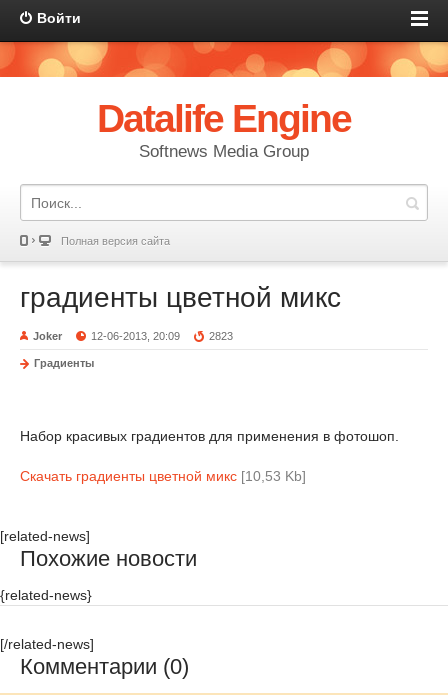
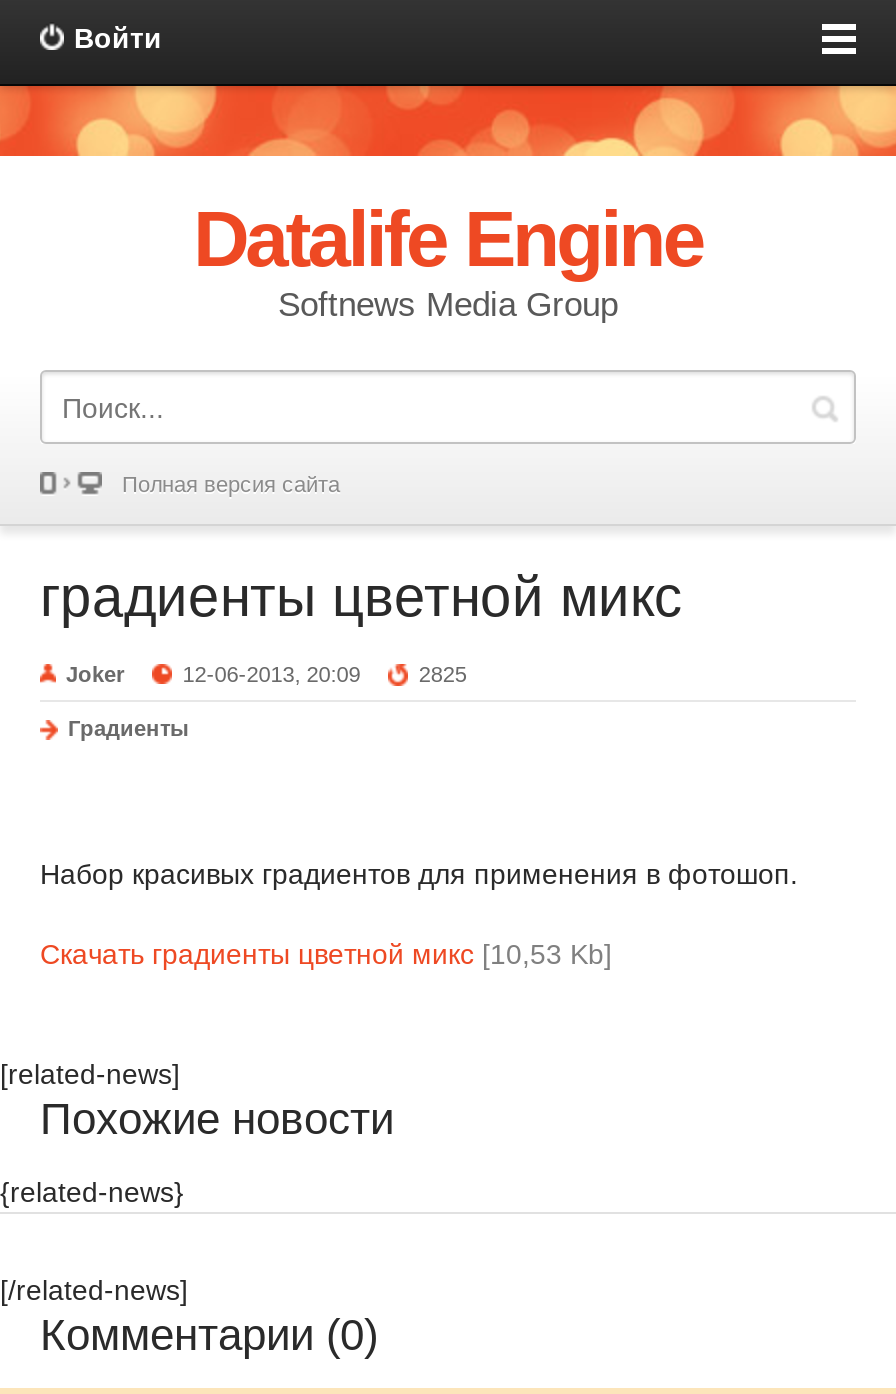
- 2823
+ 2825
